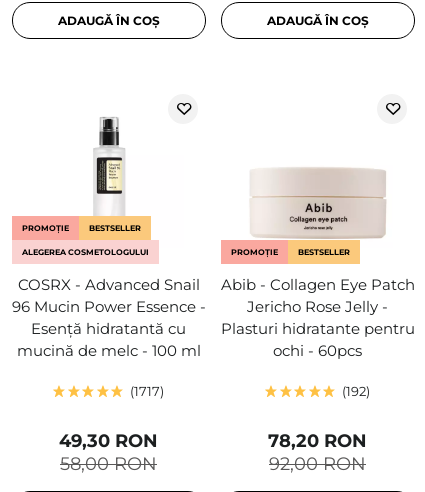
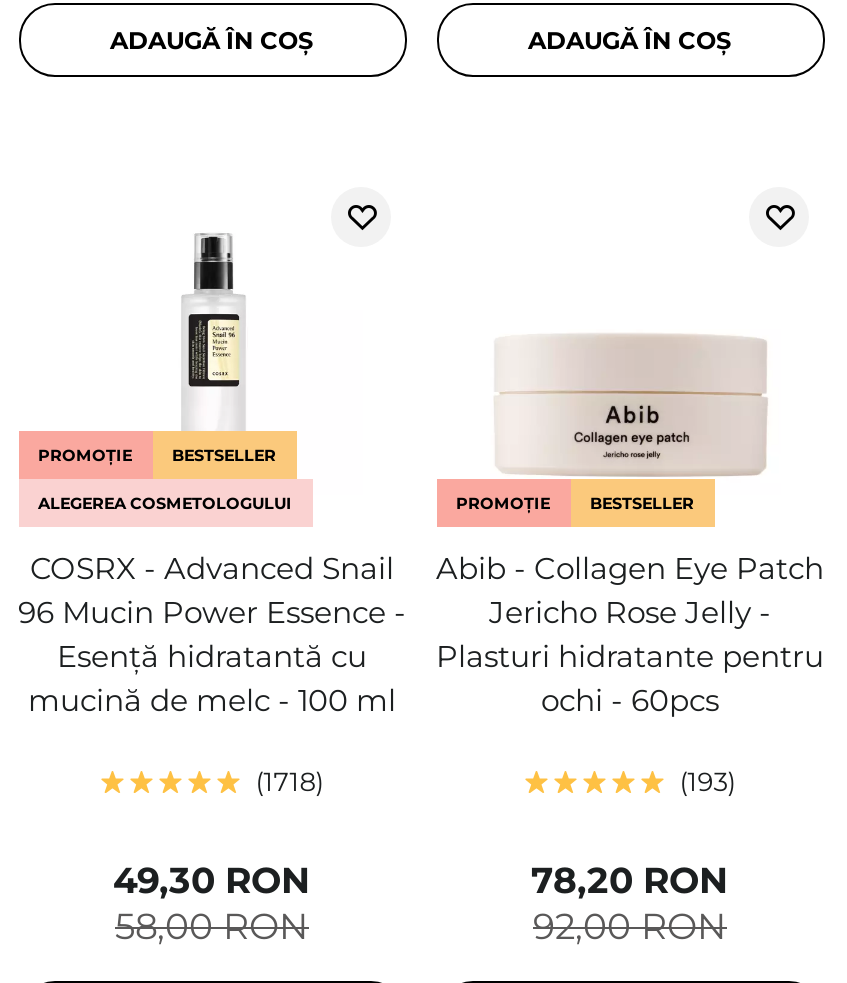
- 1717
+ 1718

- 192
+ 193
